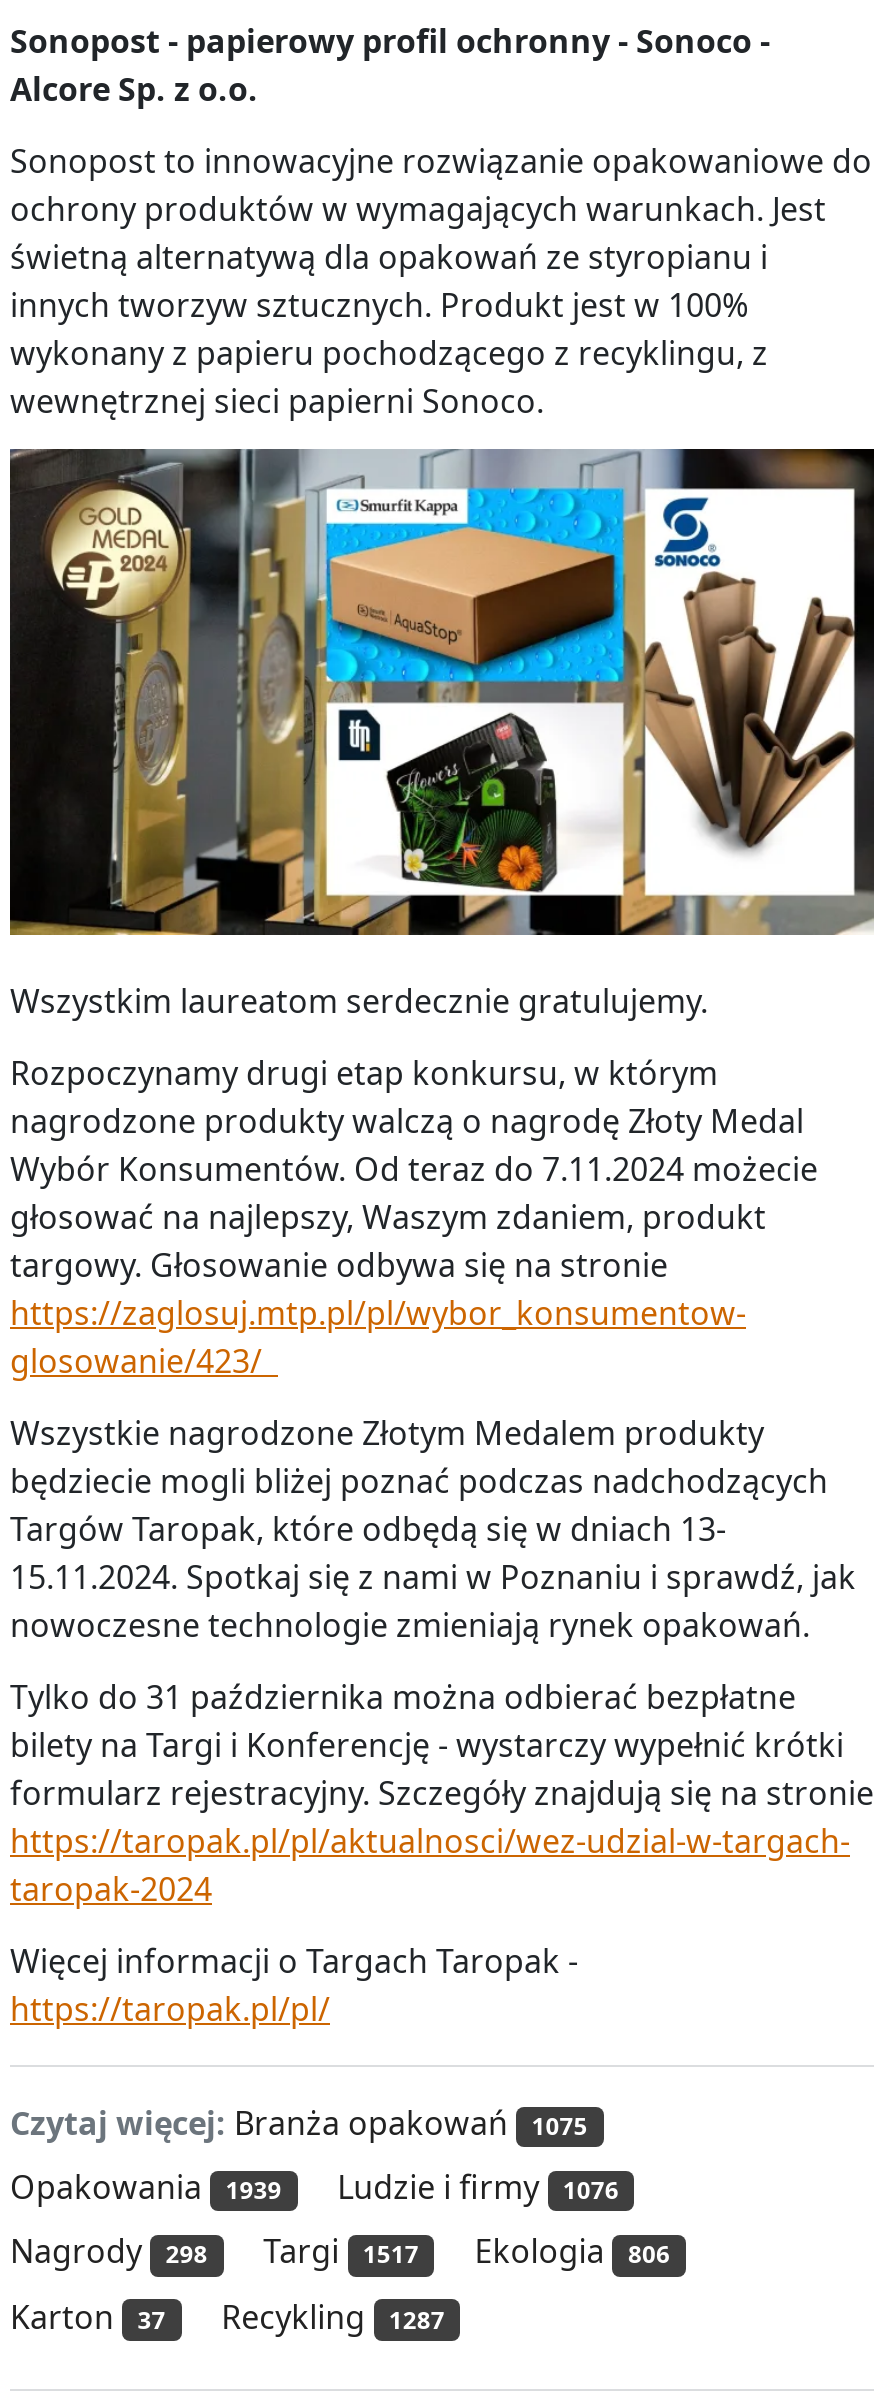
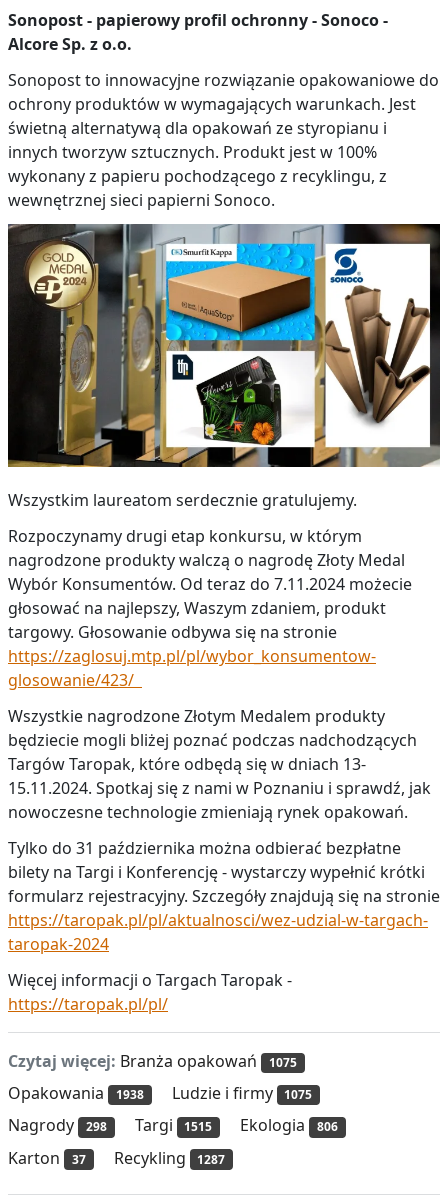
- 1939
+ 1938

- 1076
+ 1075

- Nagrody 298 Targi 1517 Ekologia 806
+ Nagrody 298 Targi 1515 Ekologia 806
